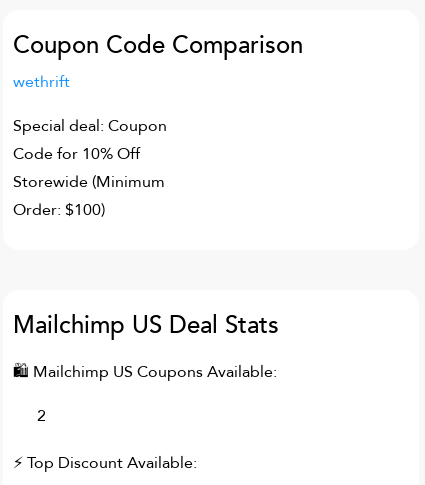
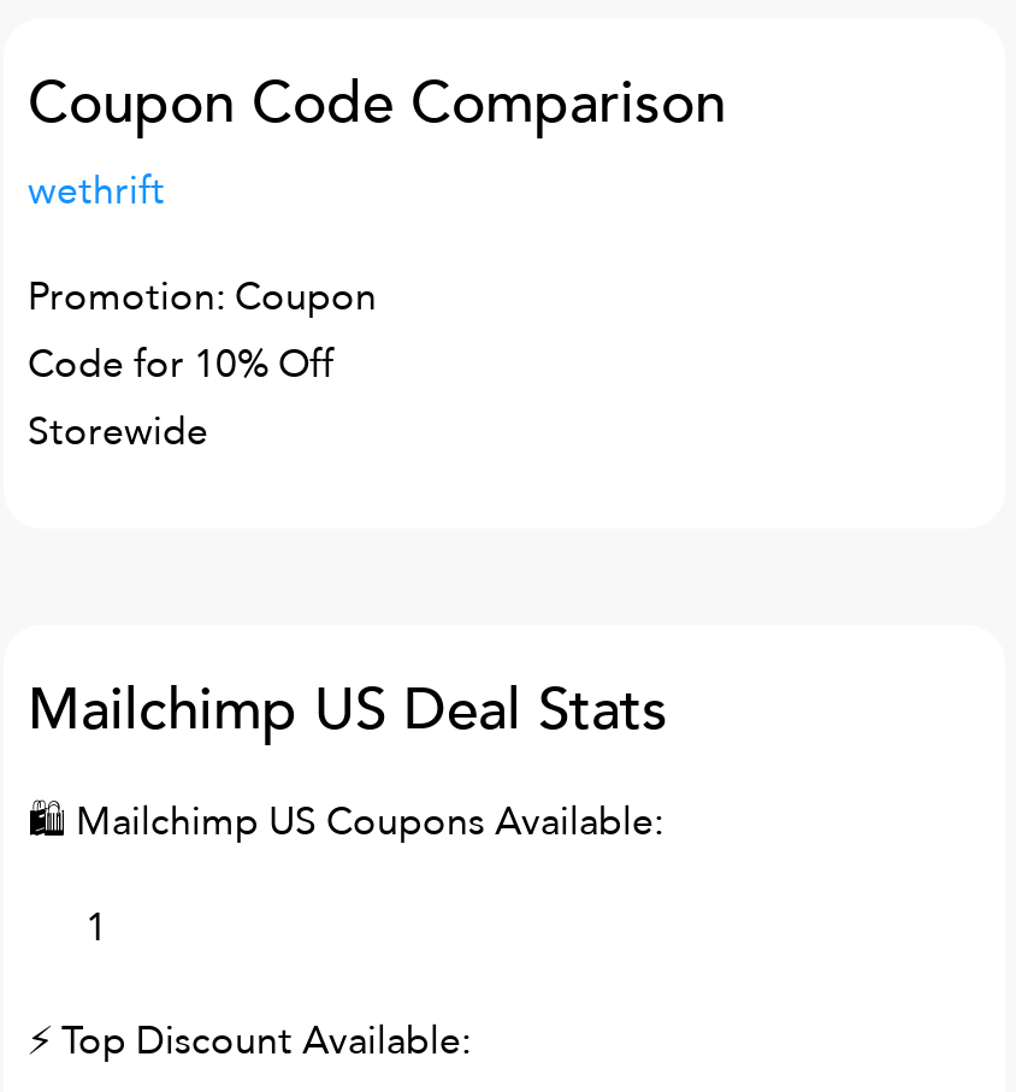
- Special deal: Coupon
+ Promotion: Coupon

- Storewide (Minimum
- Order: $100)
+ Storewide

- 2
+ 1
